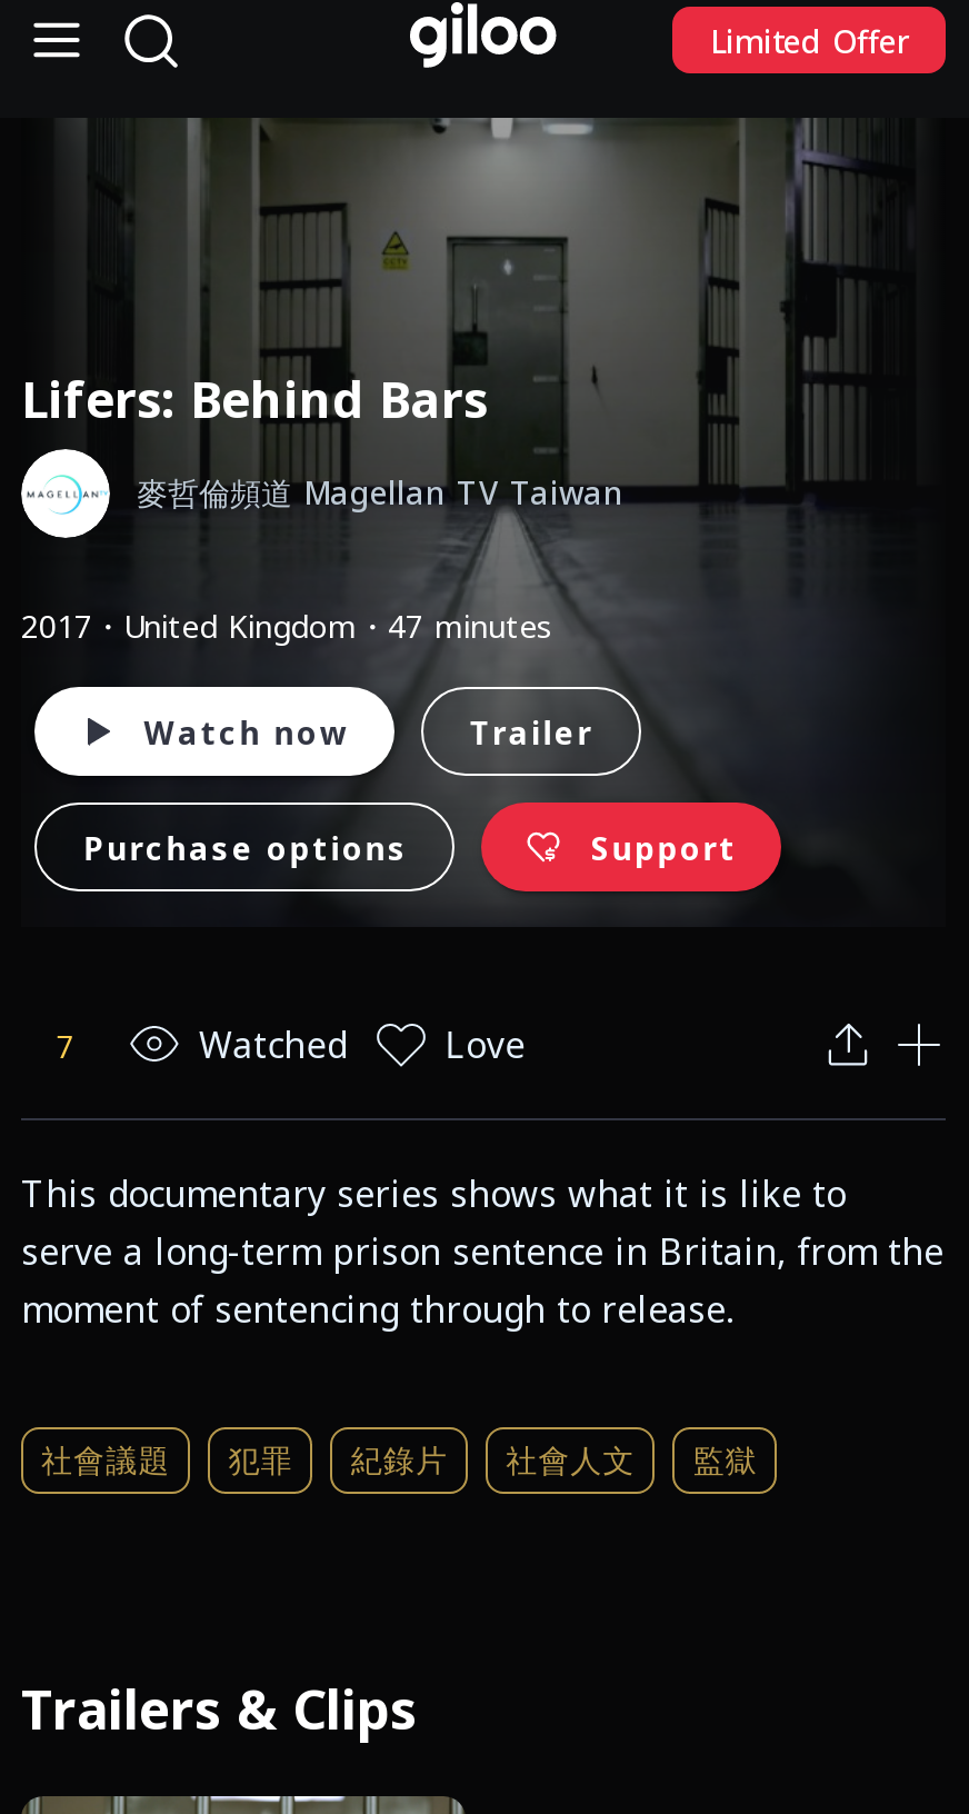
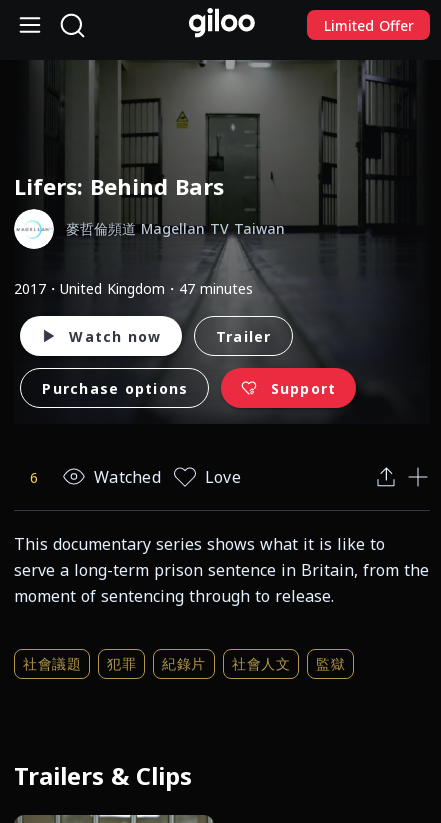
- 7
+ 6
